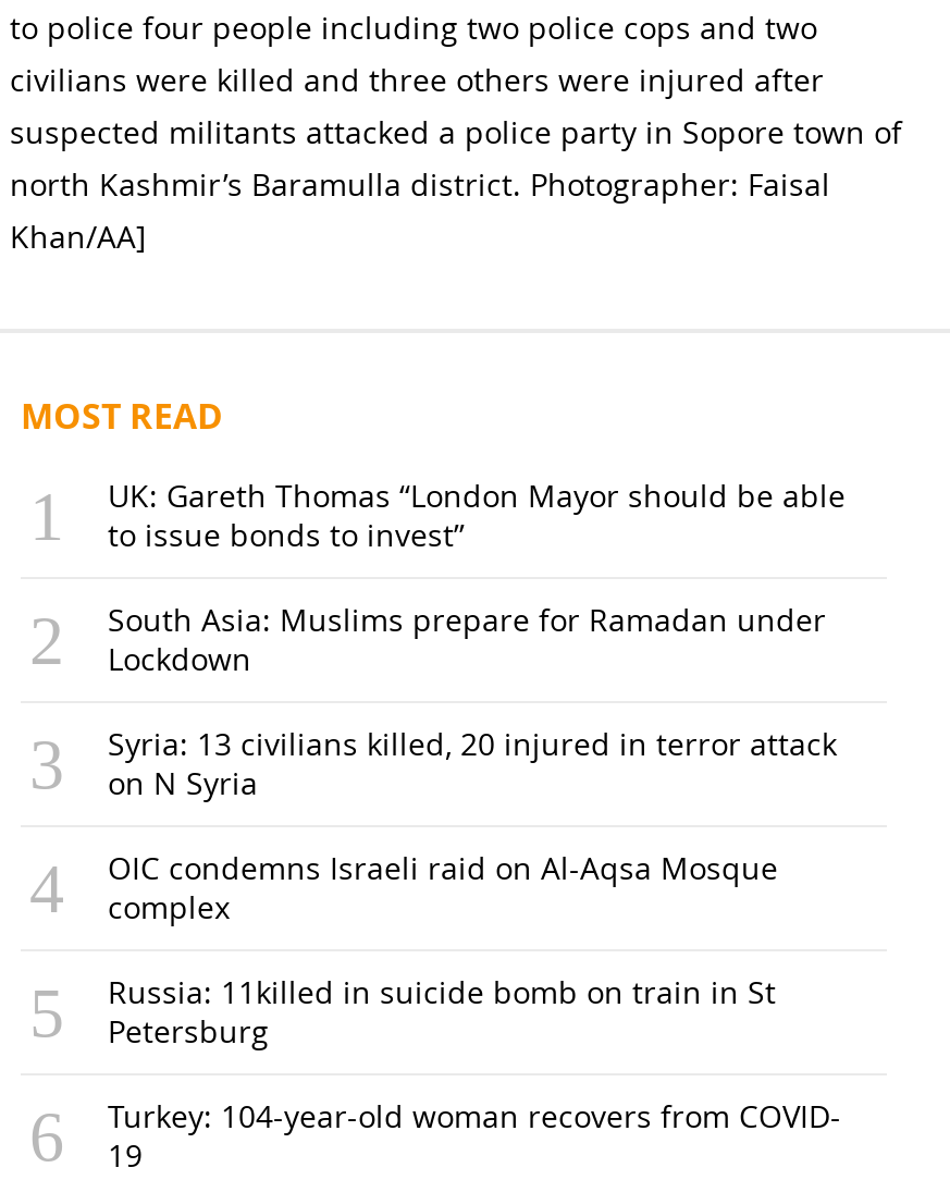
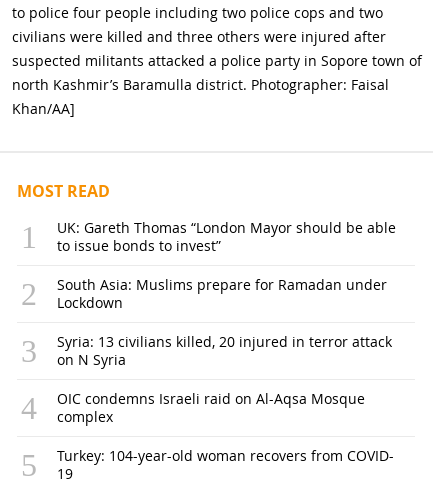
- Russia: 11killed in suicide bomb on train in St
- Petersburg
